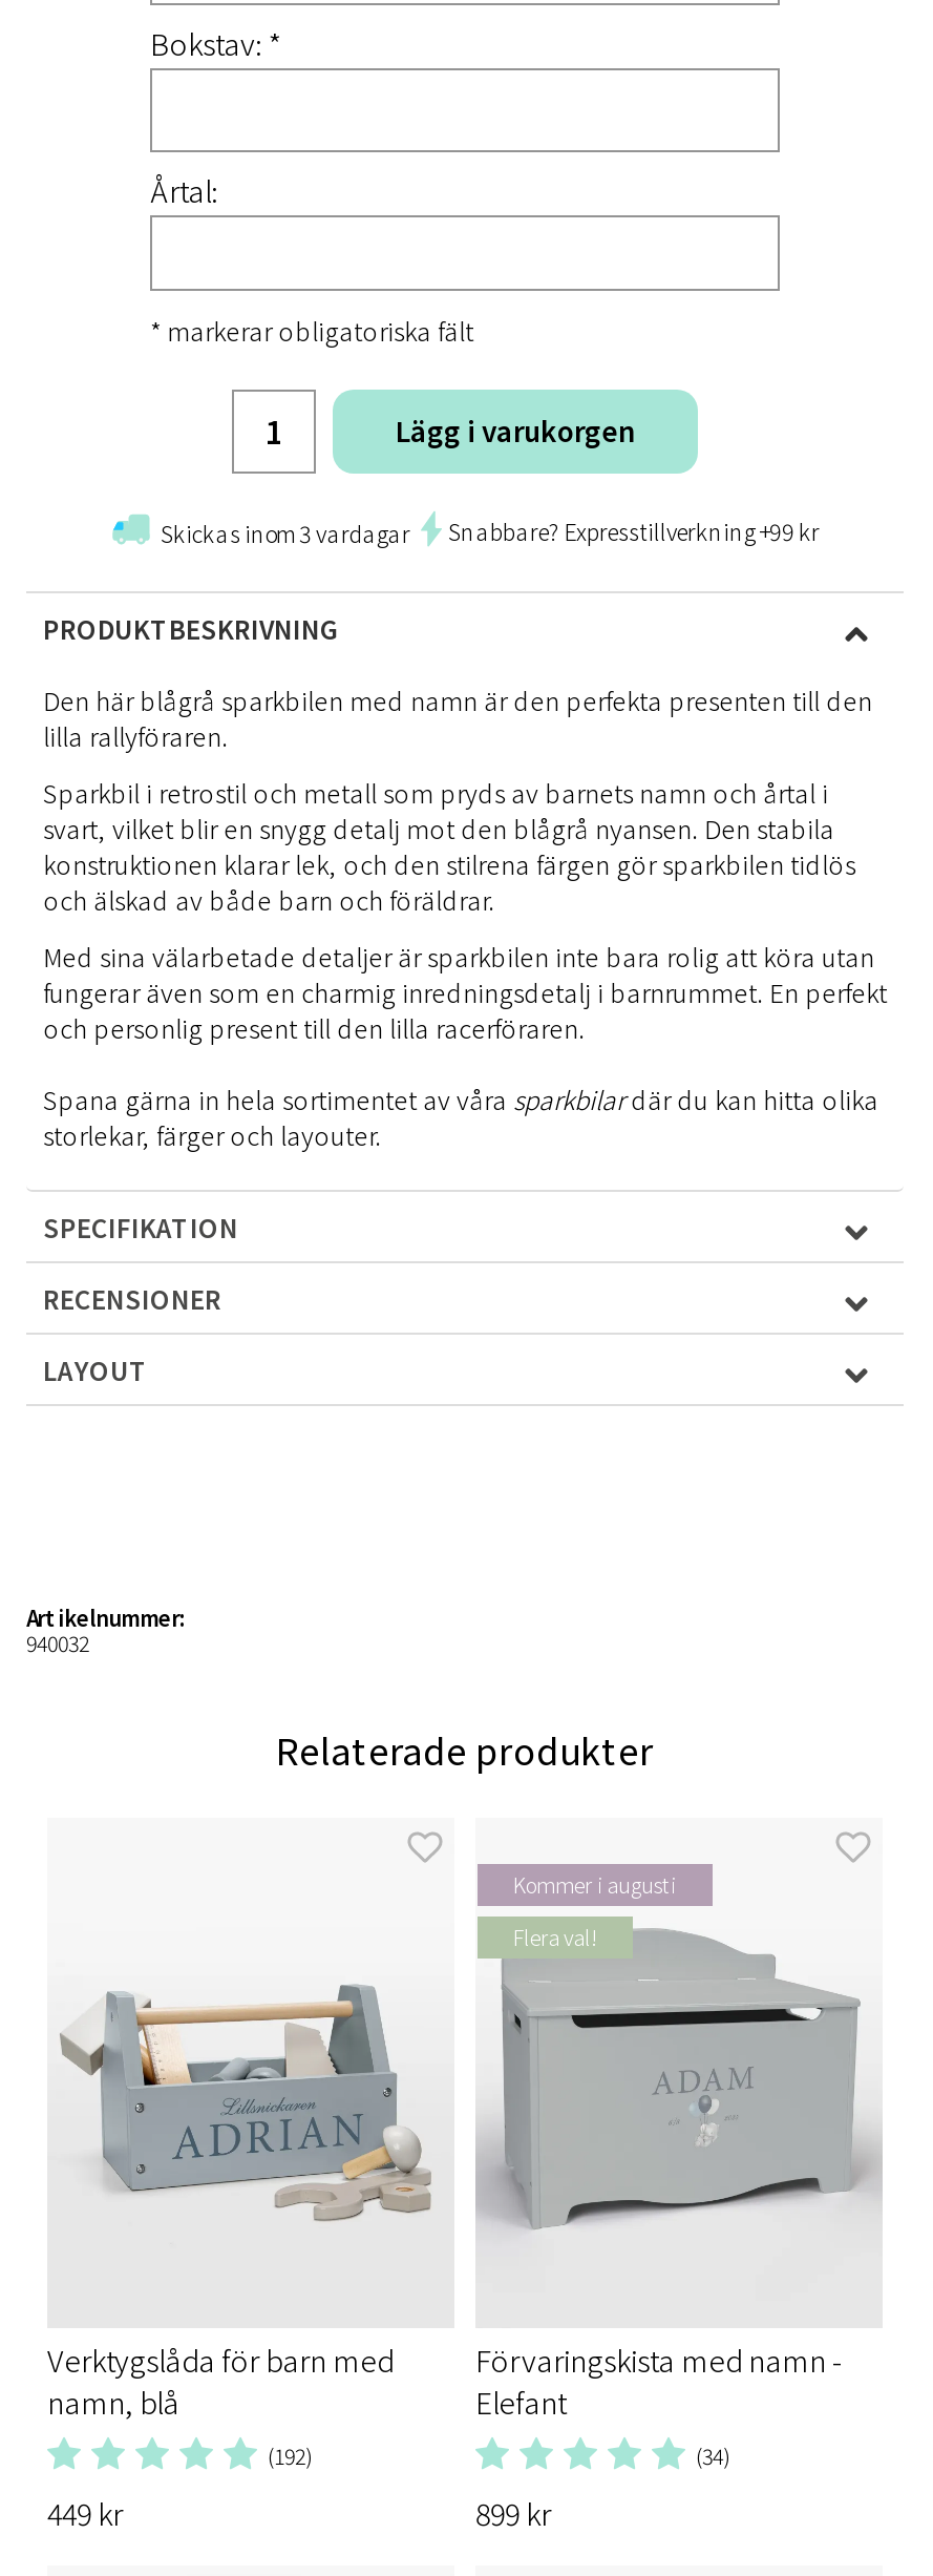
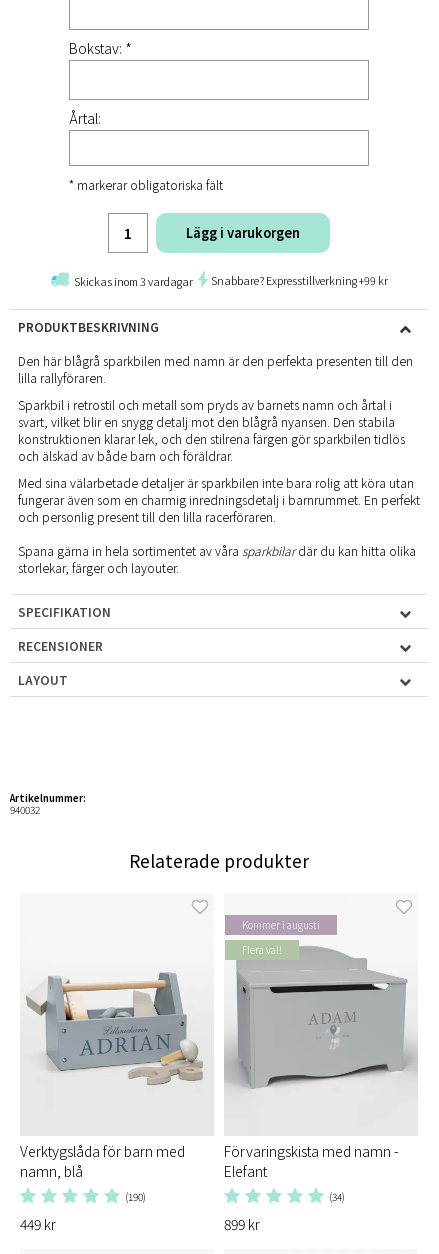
- (192)
+ (190)
